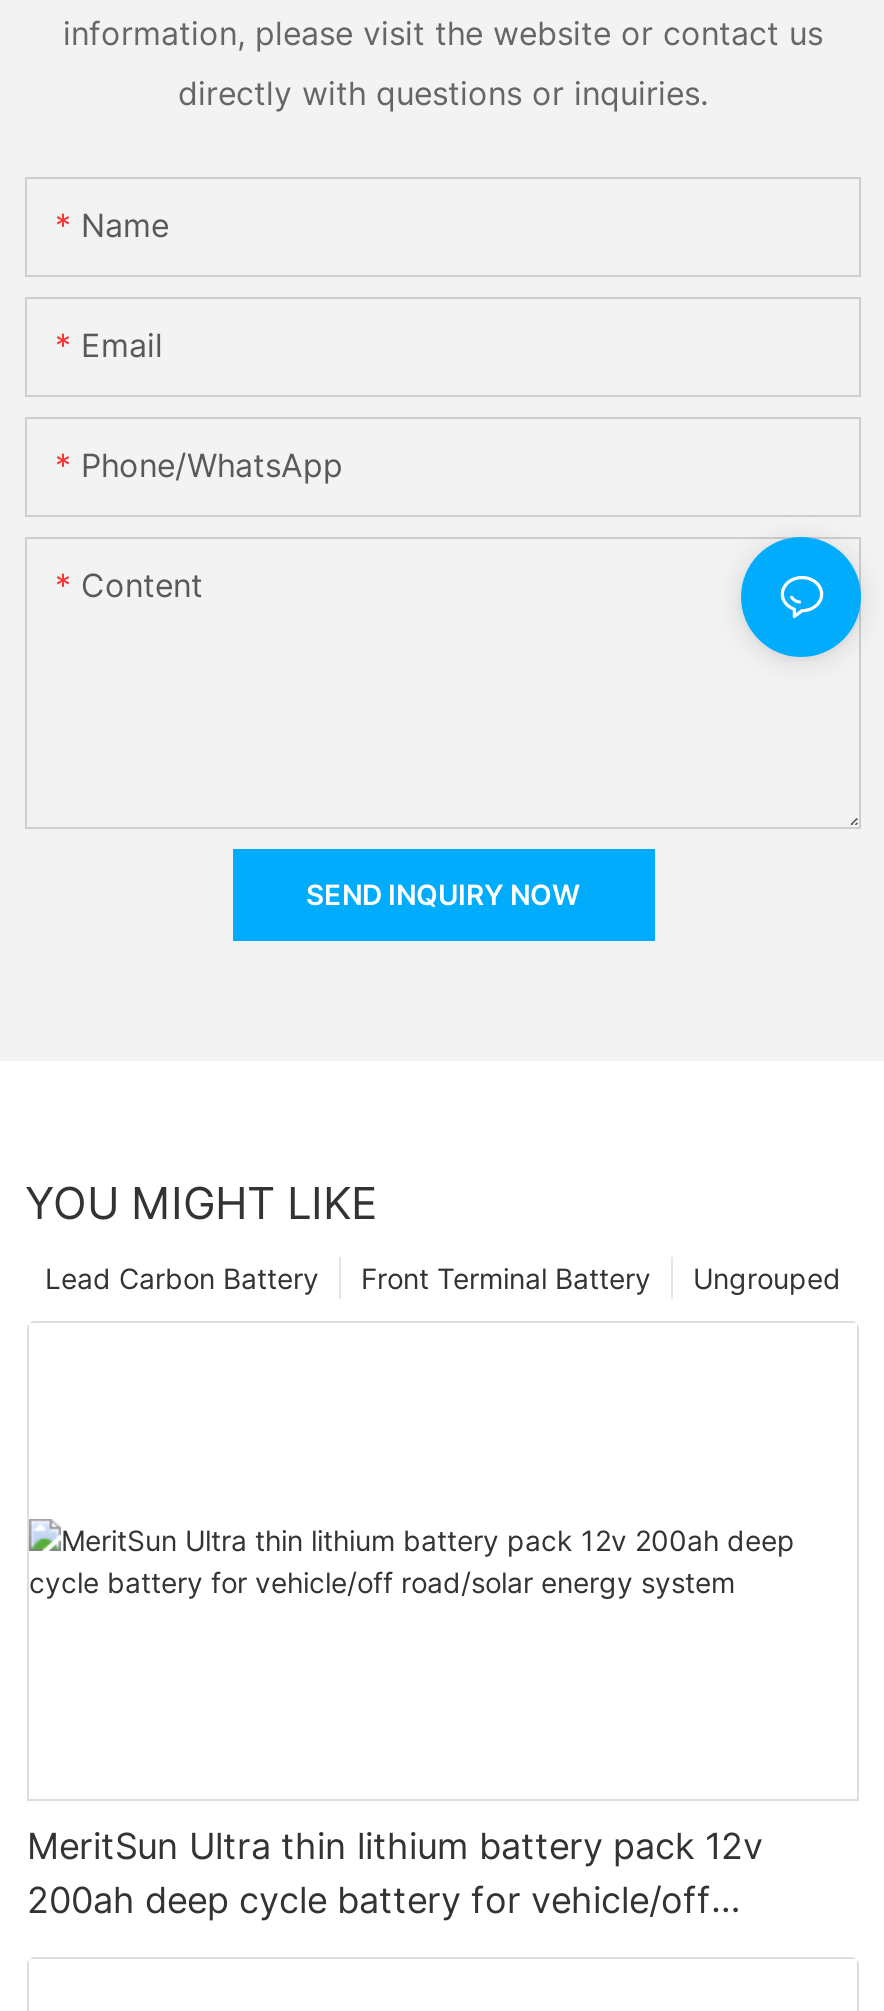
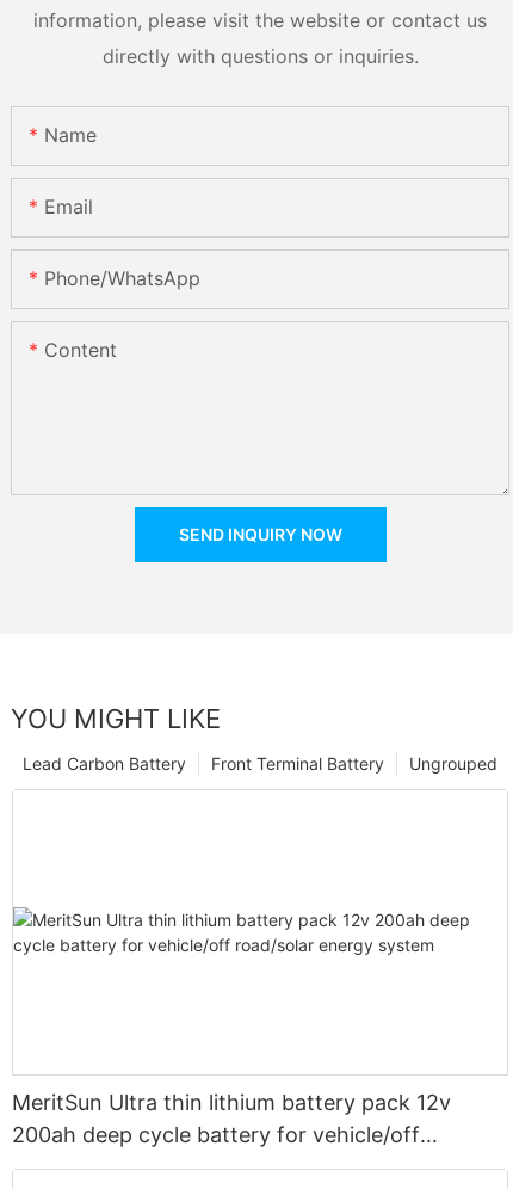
- [image]
